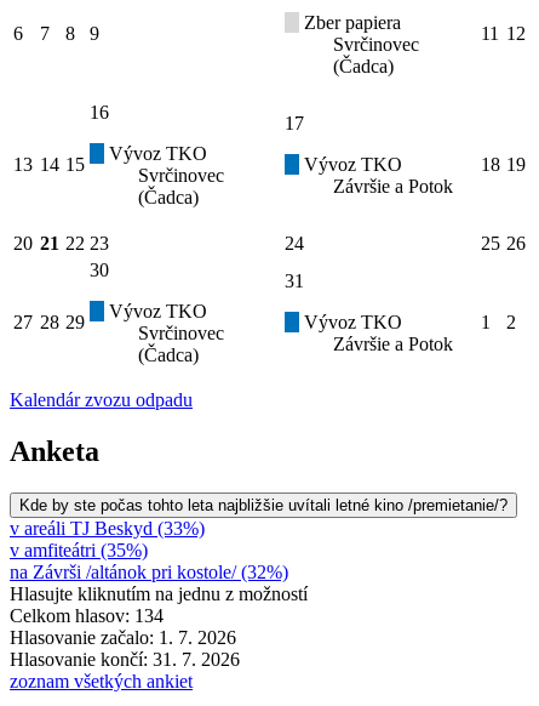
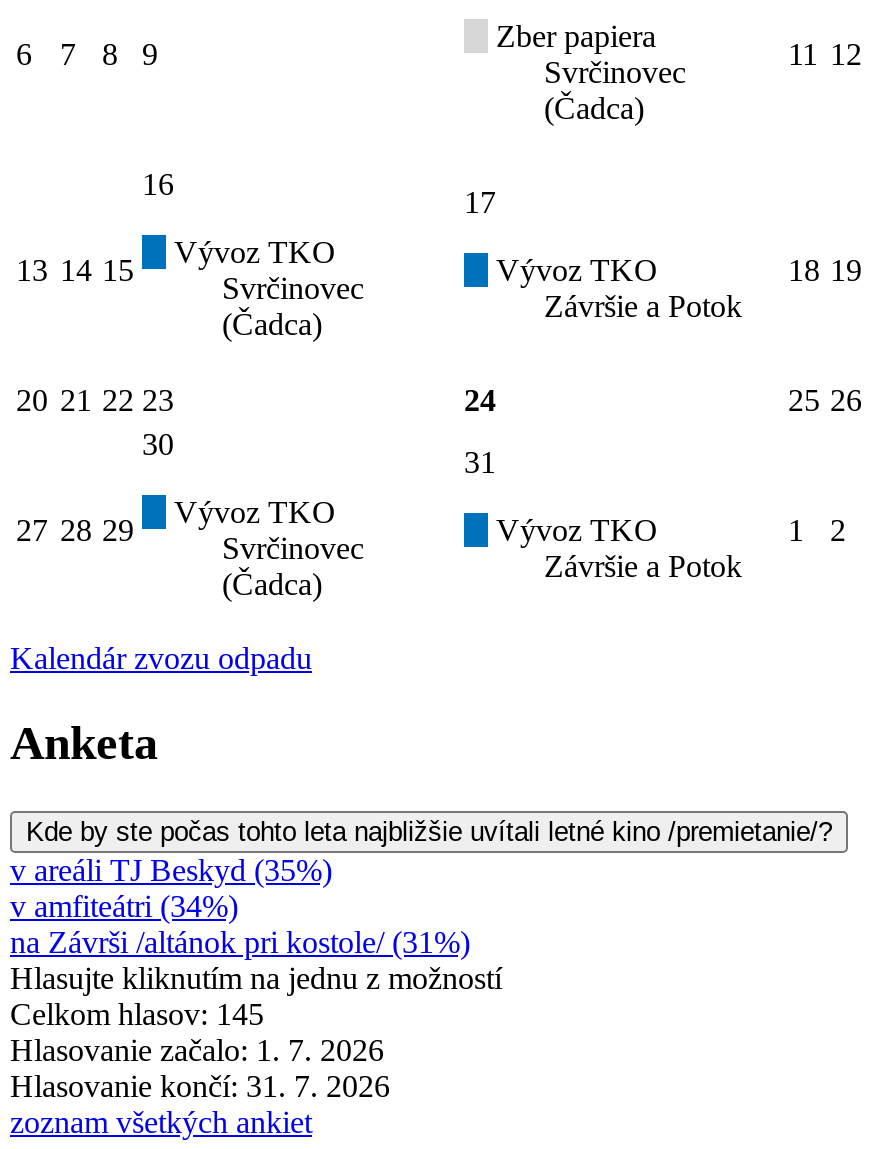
- v areáli TJ Beskyd (33%)
+ v areáli TJ Beskyd (35%)

- v amfiteátri (35%)
+ v amfiteátri (34%)

- na Závrši /altánok pri kostole/ (32%)
+ na Závrši /altánok pri kostole/ (31%)

- Celkom hlasov: 134
+ Celkom hlasov: 145
